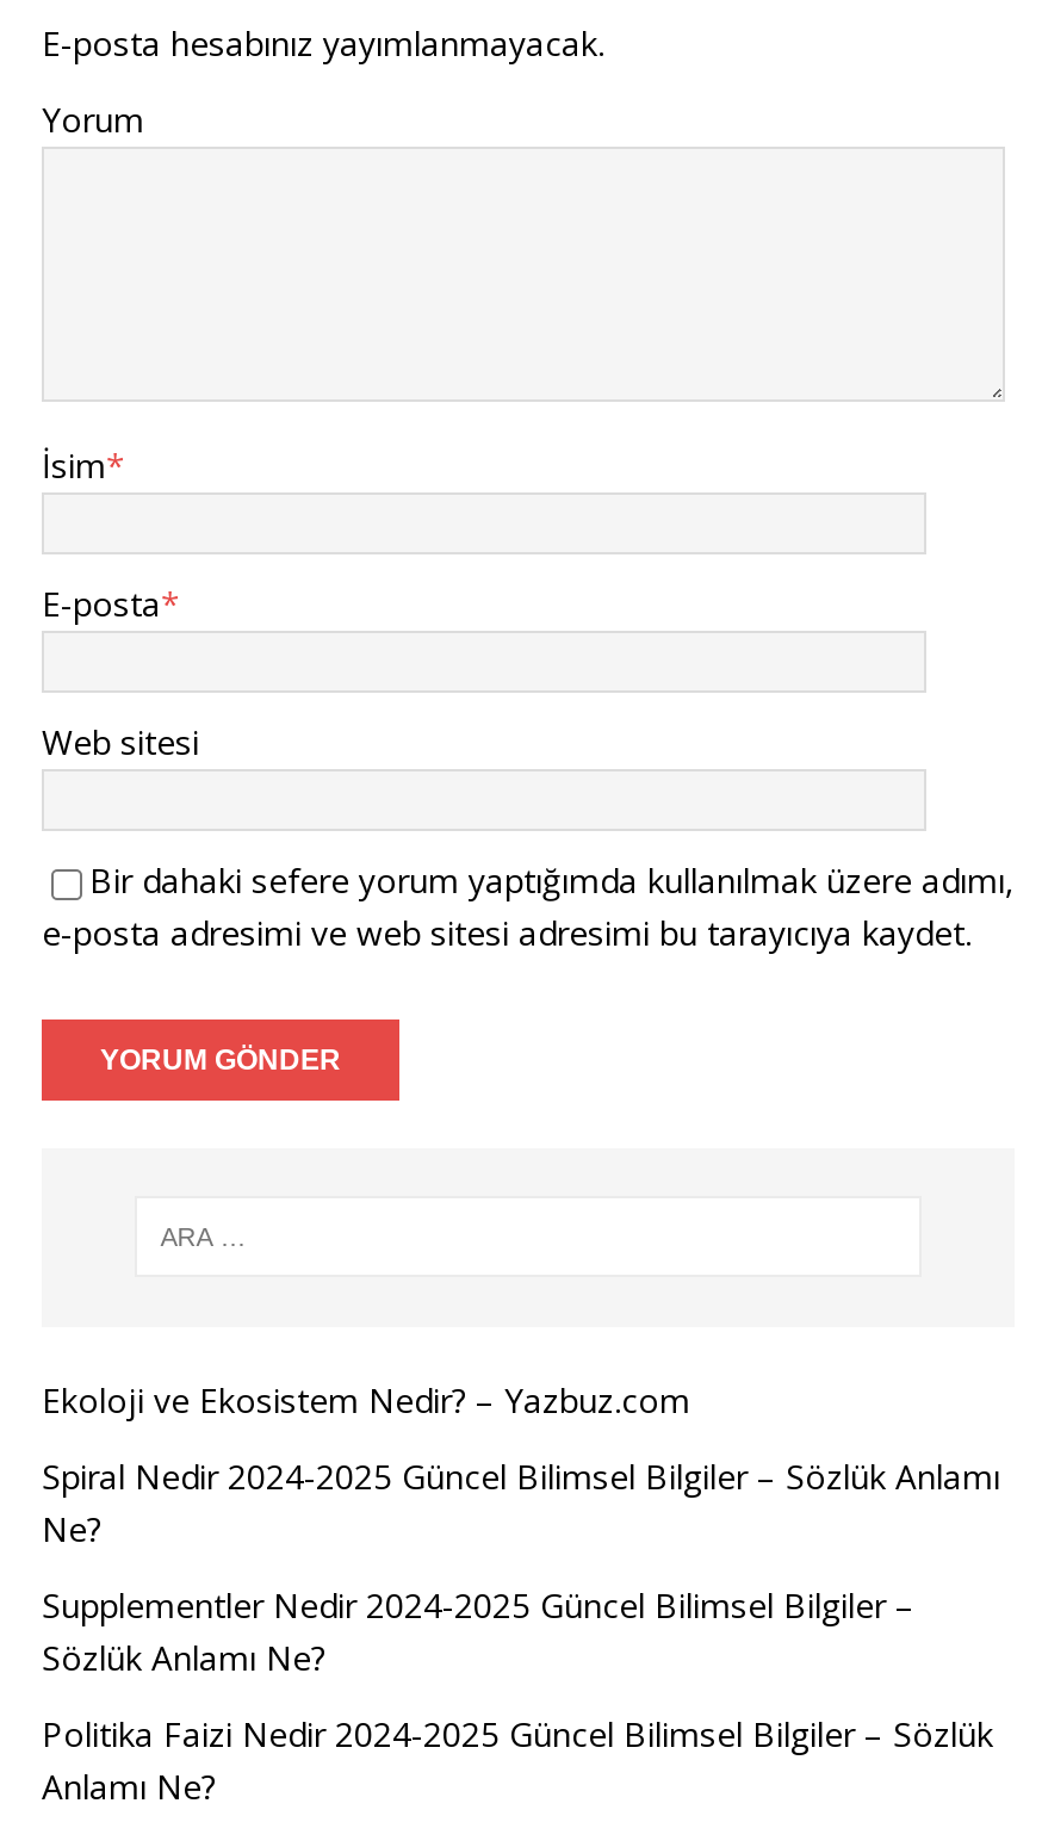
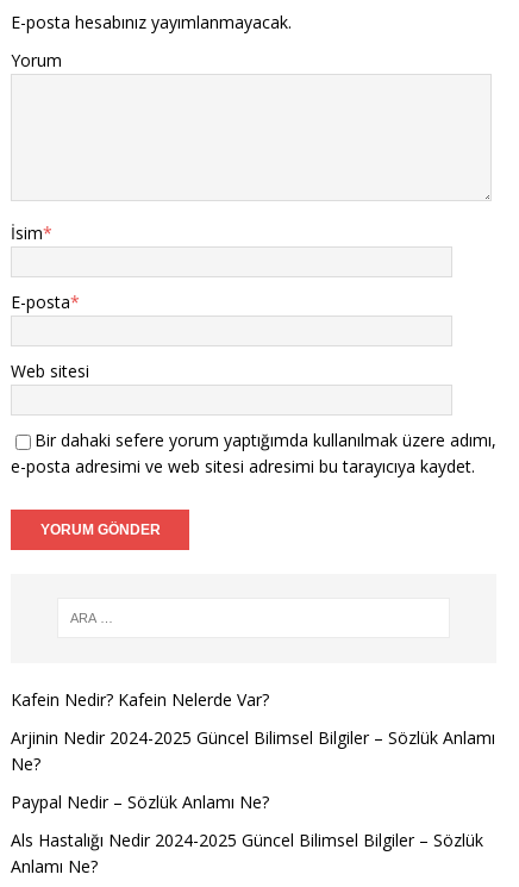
- Ekoloji ve Ekosistem Nedir? – Yazbuz.com
+ Kafein Nedir? Kafein Nelerde Var?

- Spiral Nedir 2024-2025 Güncel Bilimsel Bilgiler – Sözlük Anlamı
+ Arjinin Nedir 2024-2025 Güncel Bilimsel Bilgiler – Sözlük Anlamı

- Supplementler Nedir 2024-2025 Güncel Bilimsel Bilgiler –
- Sözlük Anlamı Ne?
+ Paypal Nedir – Sözlük Anlamı Ne?

- Politika Faizi Nedir 2024-2025 Güncel Bilimsel Bilgiler – Sözlük
+ Als Hastalığı Nedir 2024-2025 Güncel Bilimsel Bilgiler – Sözlük
